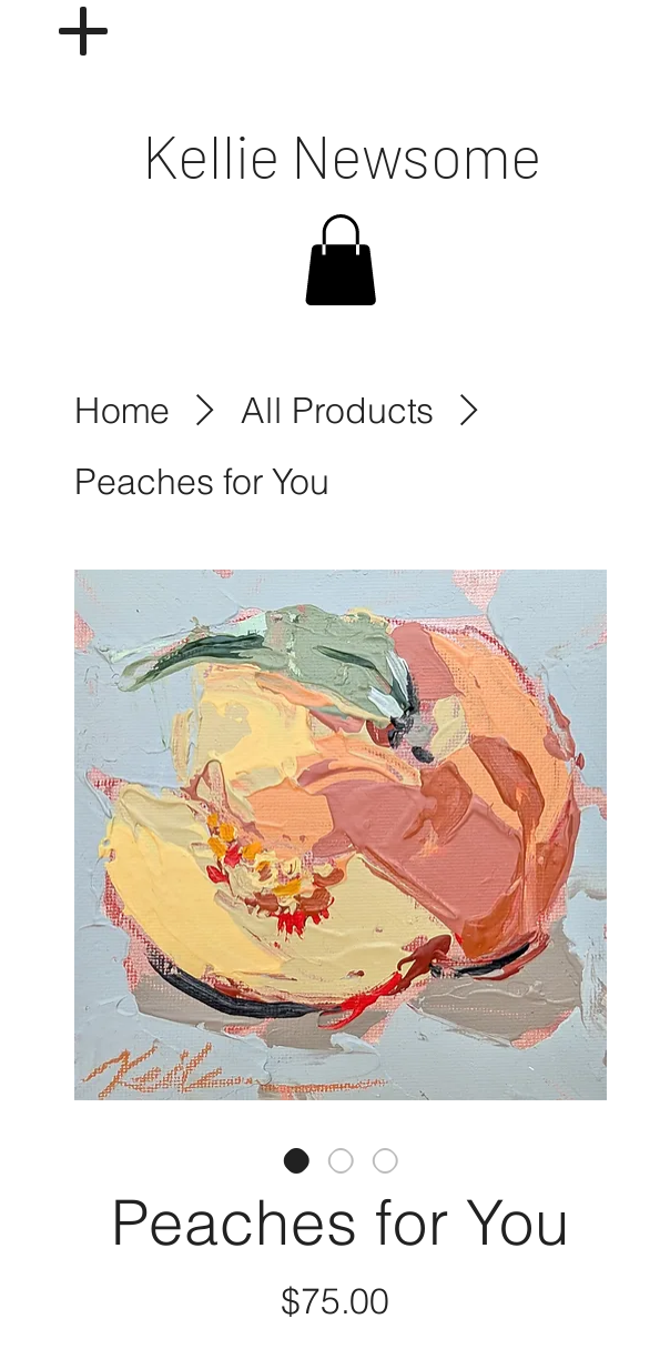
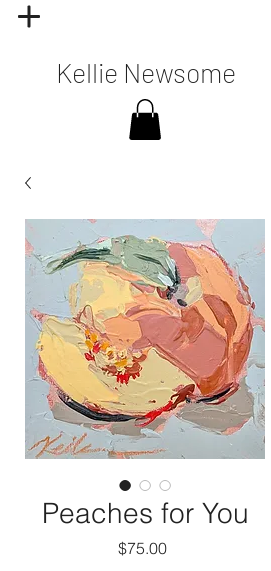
- Home
- All Products
- Peaches for You
